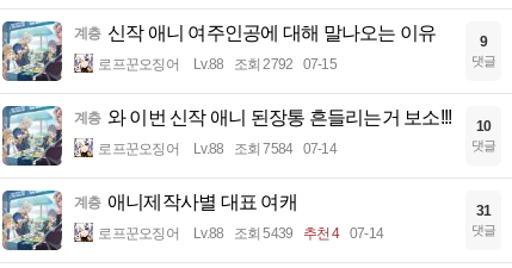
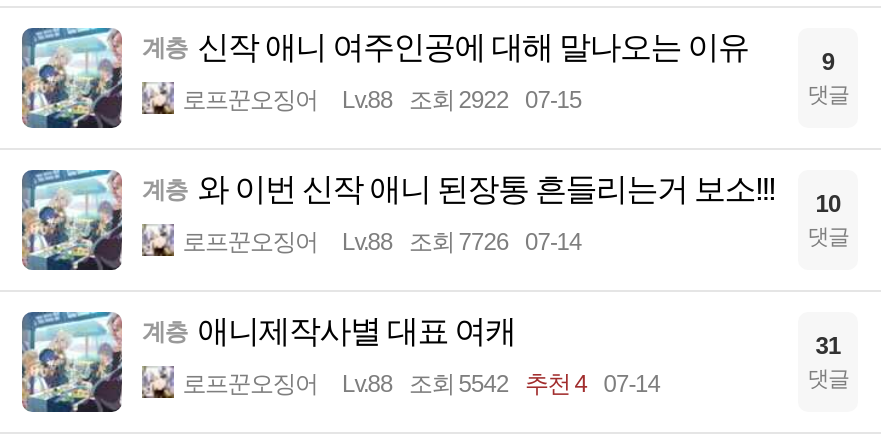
- 로프꾼오징어 Lv.88 조회 2792 07-15
+ 로프꾼오징어 Lv.88 조회 2922 07-15

- 로프꾼오징어 Lv.88 조회 7584 07-14
+ 로프꾼오징어 Lv.88 조회 7726 07-14

- 로프꾼오징어 Lv.88 조회 5439 추천 4 07-14
+ 로프꾼오징어 Lv.88 조회 5542 추천 4 07-14
